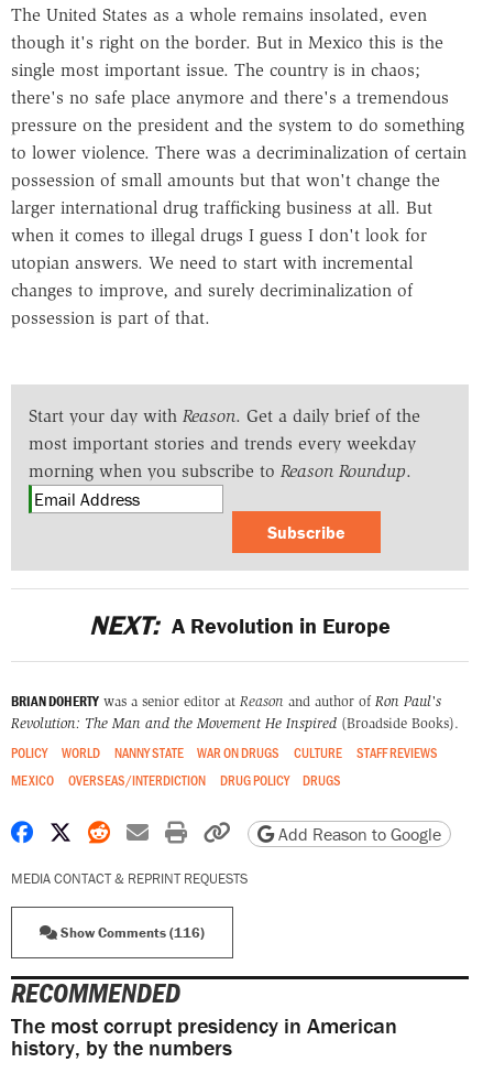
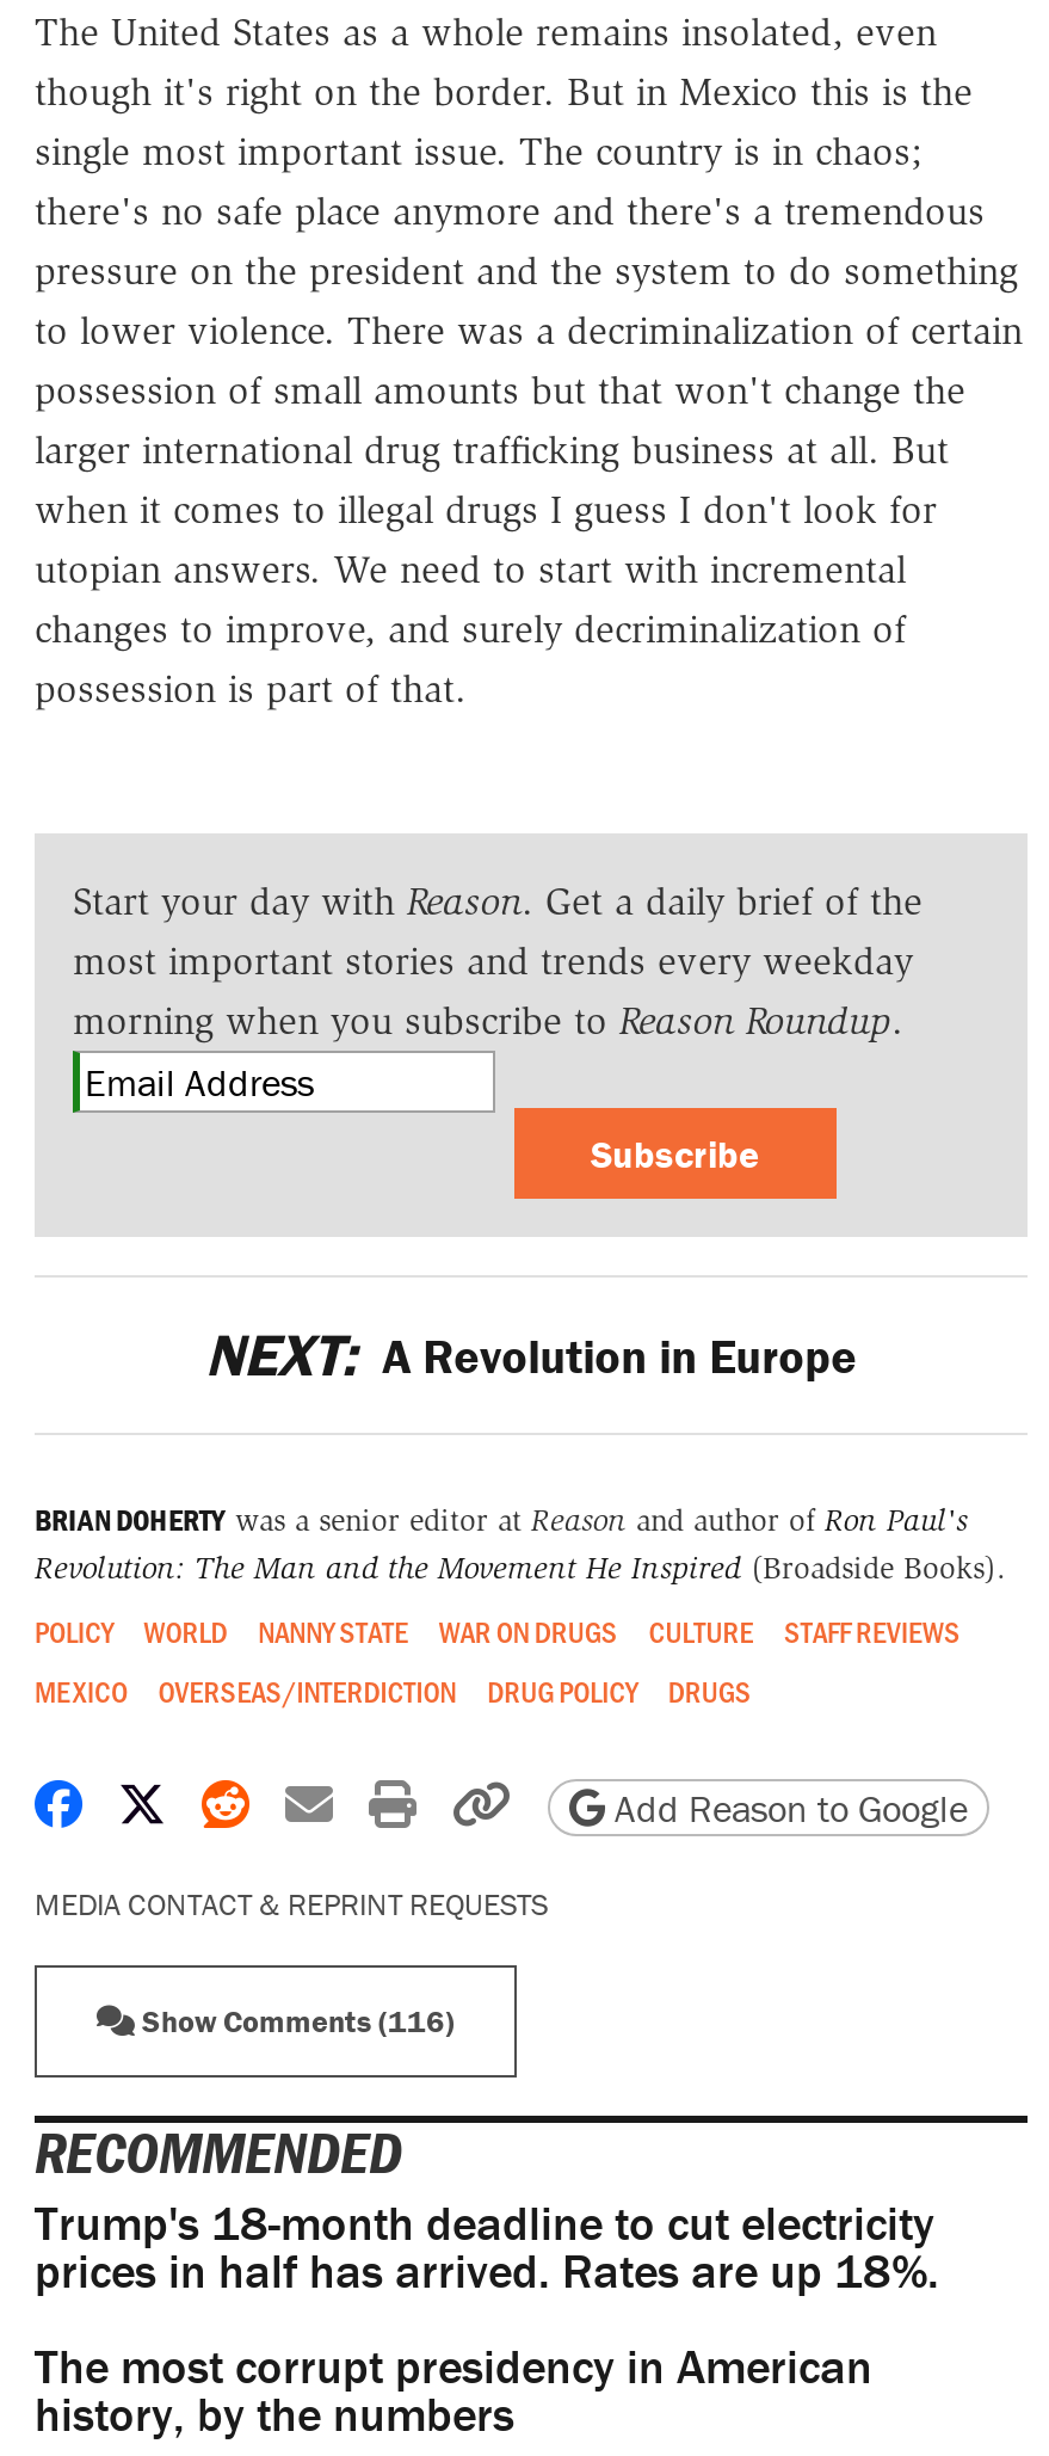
+ Trump's 18-month deadline to cut electricity
+ prices in half has arrived. Rates are up 18%.
